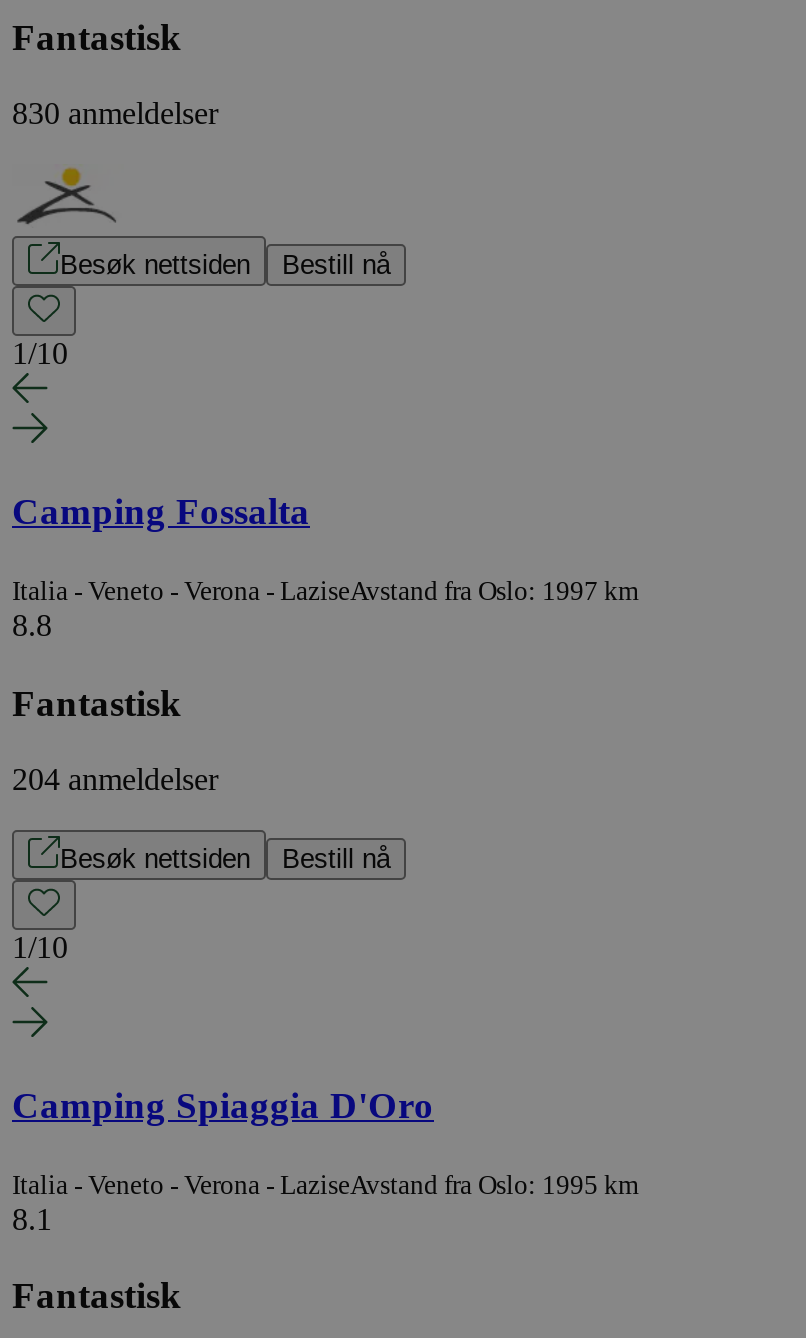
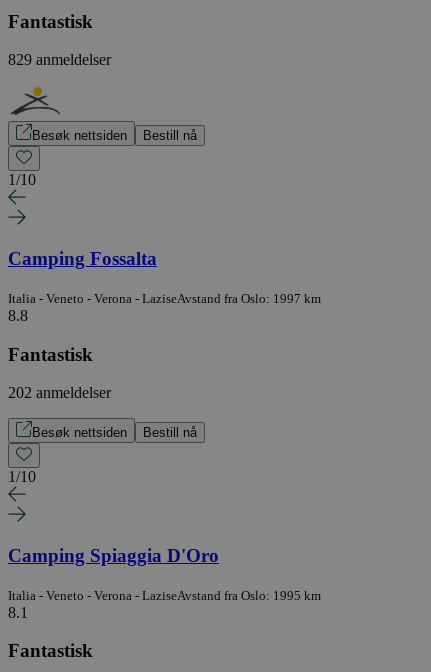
- 830 anmeldelser
+ 829 anmeldelser

- 204 anmeldelser
+ 202 anmeldelser
